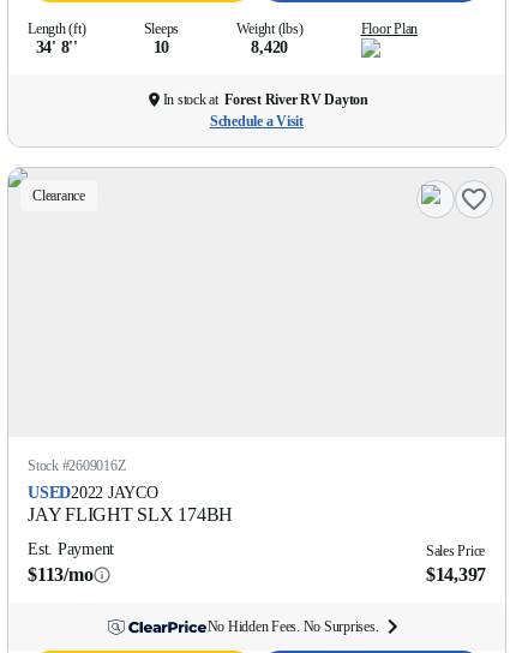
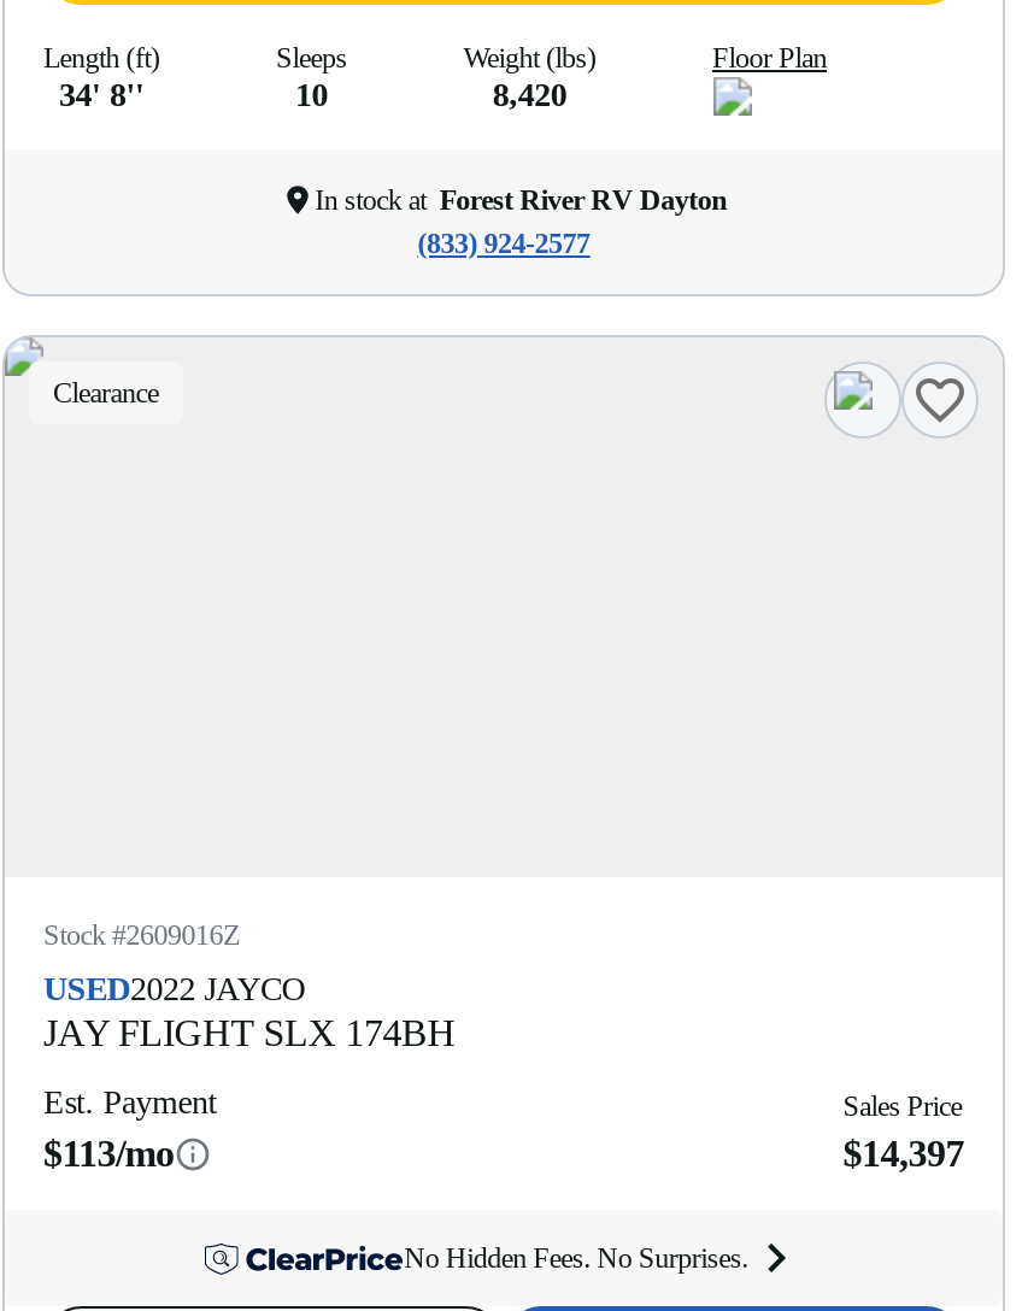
- Schedule a Visit
+ (833) 924-2577
